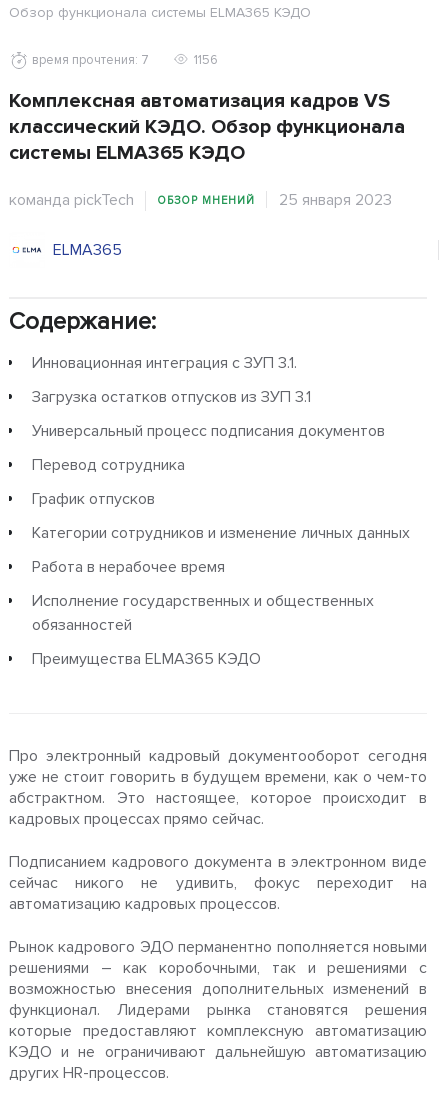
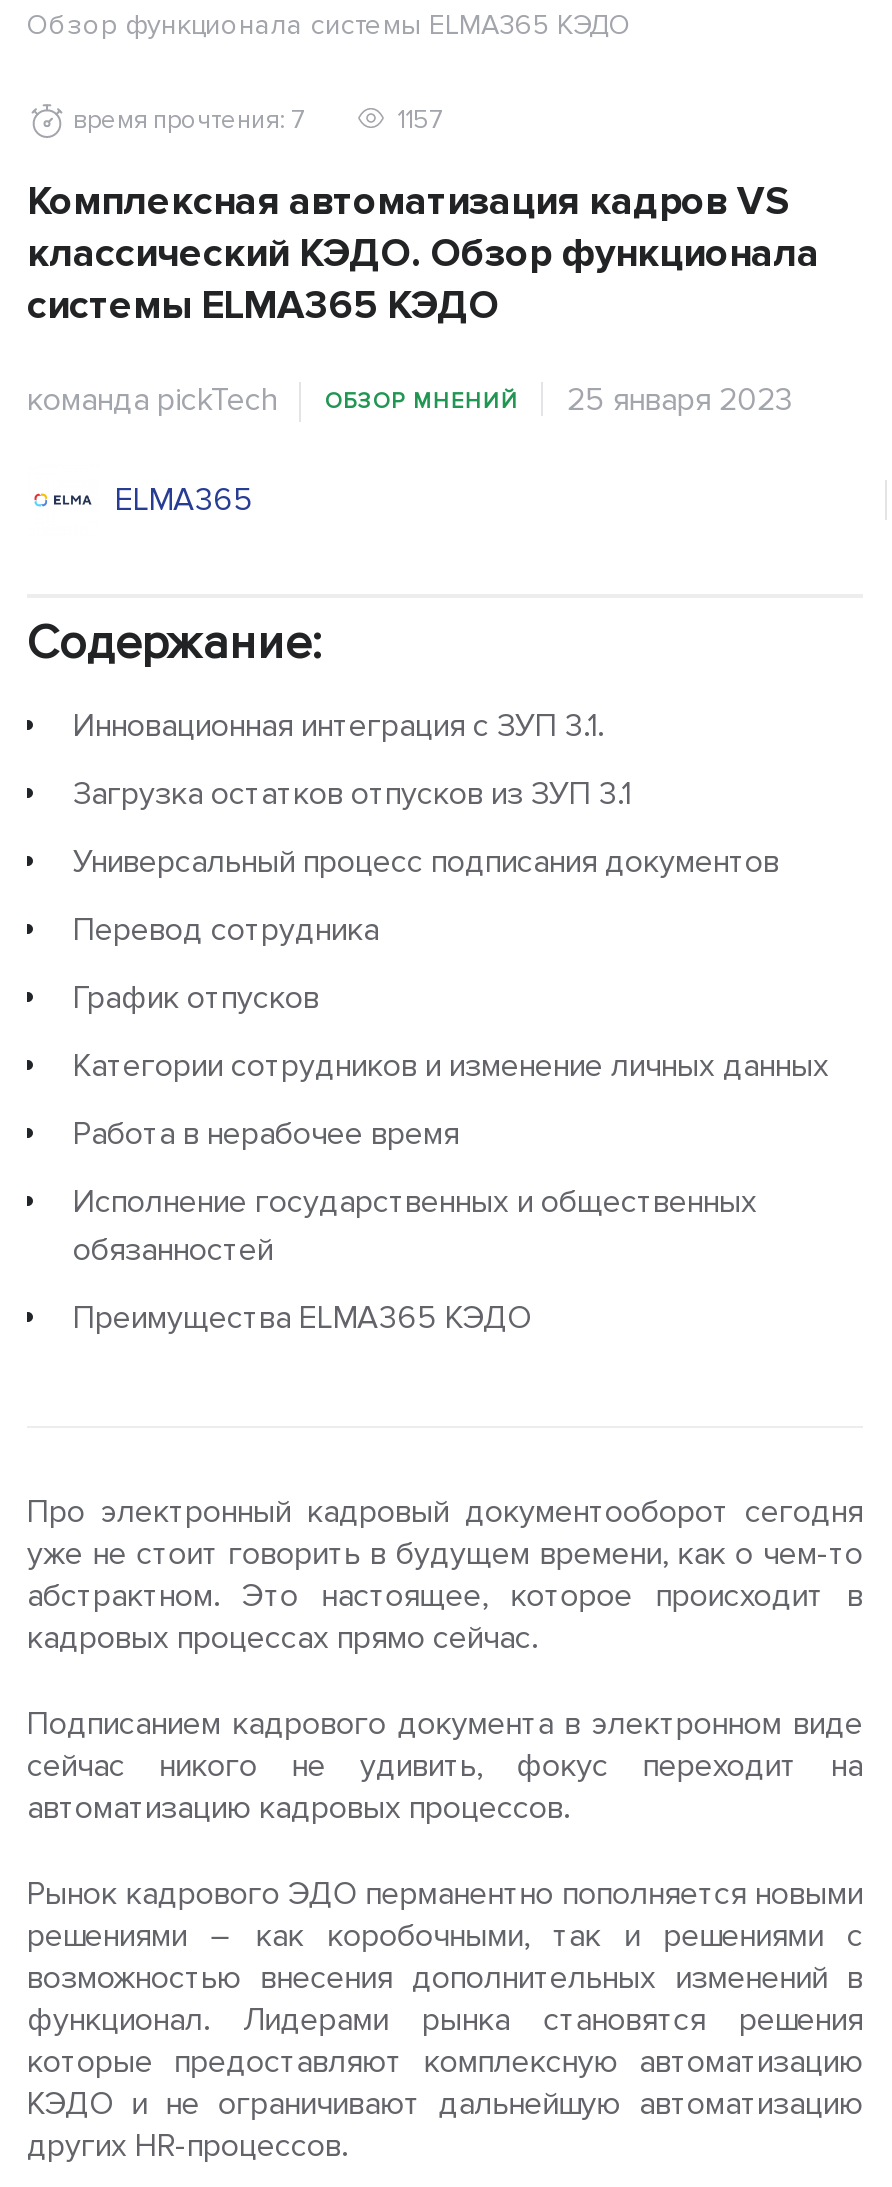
- 1156
+ 1157
